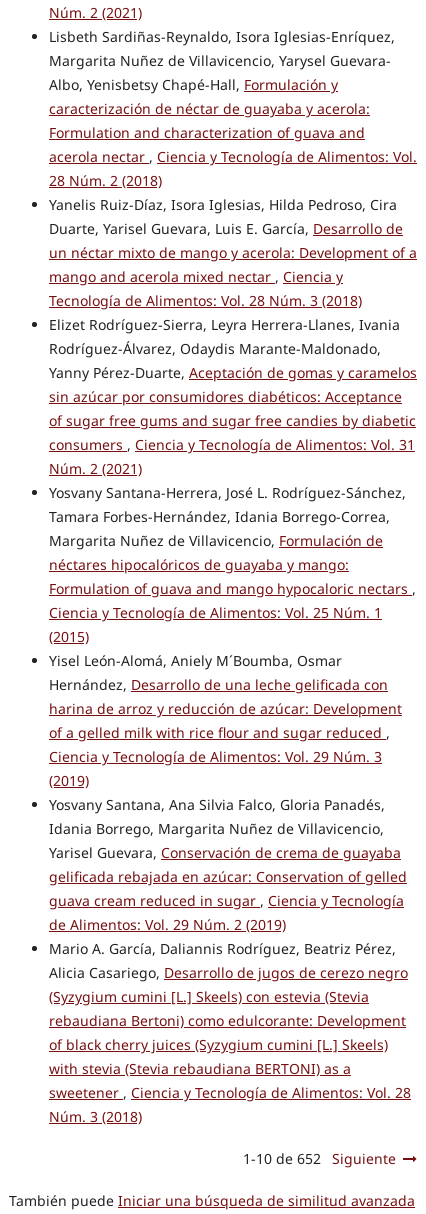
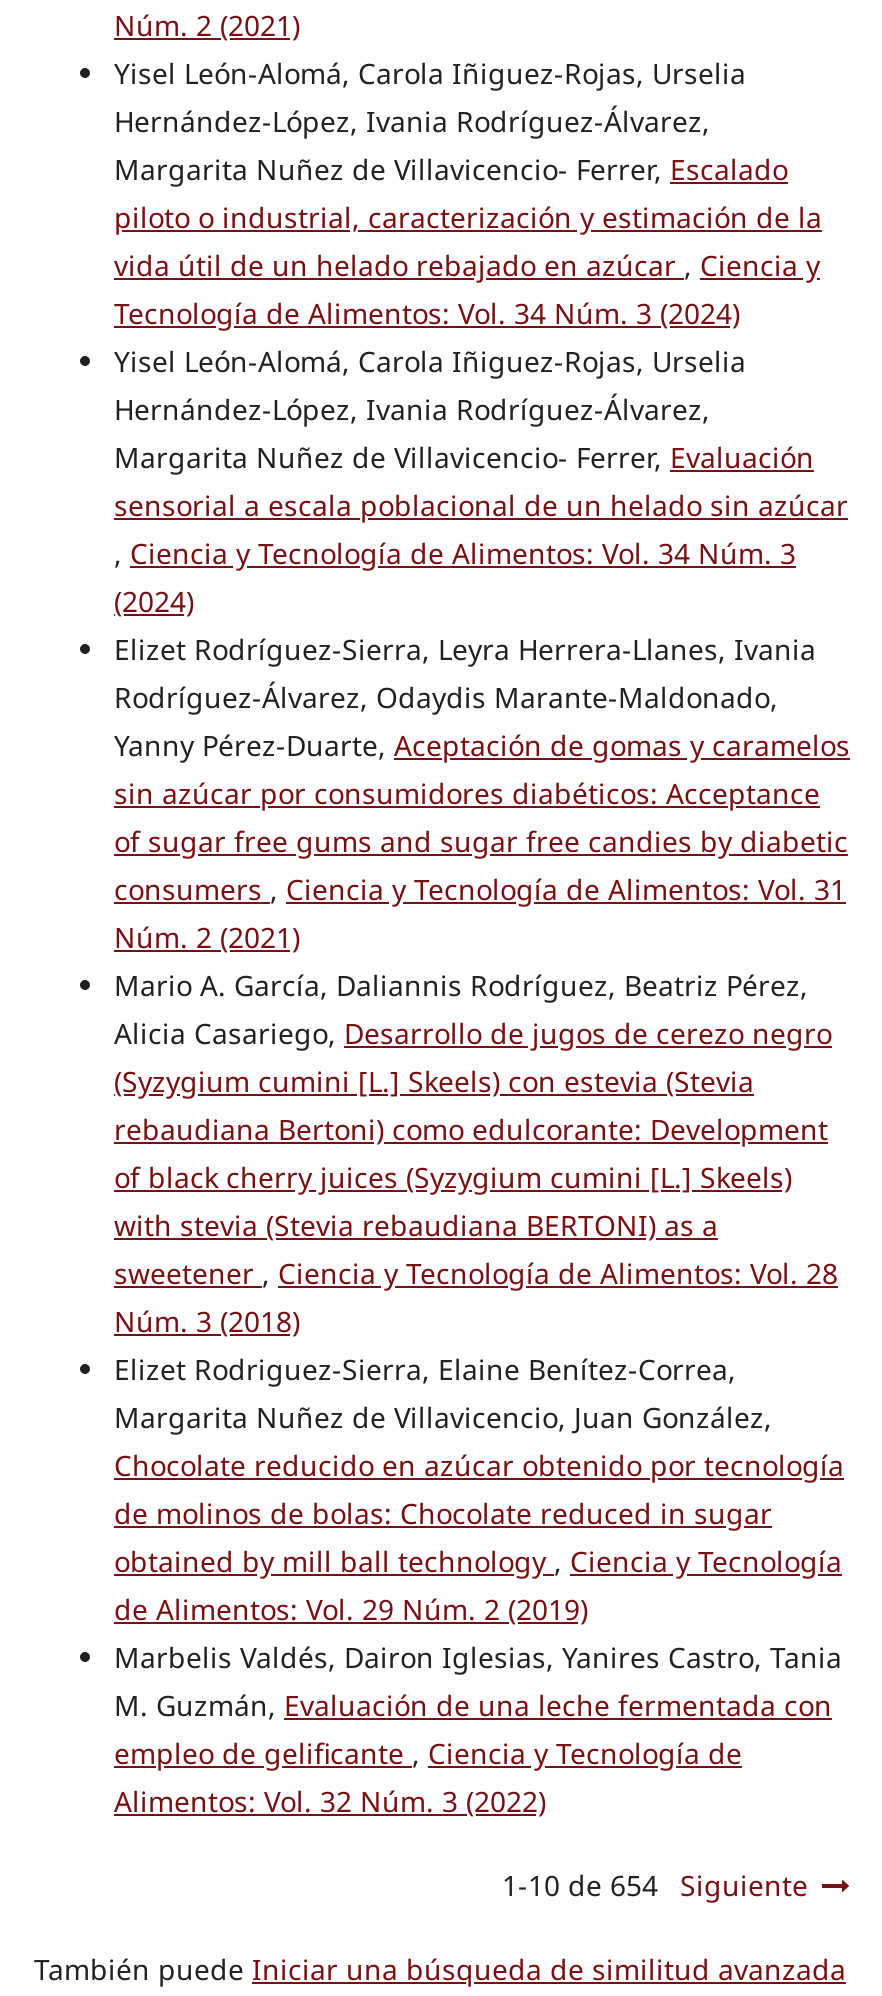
- Lisbeth Sardiñas-Reynaldo, Isora Iglesias-Enríquez,
- Margarita Nuñez de Villavicencio, Yarysel Guevara-
- Albo, Yenisbetsy Chapé-Hall, Formulación y
- caracterización de néctar de guayaba y acerola:
- Formulation and characterization of guava and
- acerola nectar, Ciencia y Tecnología de Alimentos: Vol.
- 28 Núm. 2 (2018)
- Yanelis Ruiz-Díaz, Isora Iglesias, Hilda Pedroso, Cira
- Duarte, Yarisel Guevara, Luis E. García, Desarrollo de
- un néctar mixto de mango y acerola: Development of a
- mango and acerola mixed nectar, Ciencia y
- Tecnología de Alimentos: Vol. 28 Núm. 3 (2018)
+ Yisel León-Alomá, Carola Iñiguez-Rojas, Urselia
+ Hernández-López, Ivania Rodríguez-Álvarez,
+ Margarita Nuñez de Villavicencio- Ferrer, Escalado
+ piloto o industrial, caracterización y estimación de la
+ vida útil de un helado rebajado en azúcar, Ciencia y
+ Tecnología de Alimentos: Vol. 34 Núm. 3 (2024)
+ Yisel León-Alomá, Carola Iñiguez-Rojas, Urselia
+ Hernández-López, Ivania Rodríguez-Álvarez,
+ Margarita Nuñez de Villavicencio- Ferrer, Evaluación
+ sensorial a escala poblacional de un helado sin azúcar
+ , Ciencia y Tecnología de Alimentos: Vol. 34 Núm. 3
+ (2024)

- Yosvany Santana-Herrera, José L. Rodríguez-Sánchez,
- Tamara Forbes-Hernández, Idania Borrego-Correa,
- Margarita Nuñez de Villavicencio, Formulación de
- néctares hipocalóricos de guayaba y mango:
- Formulation of guava and mango hypocaloric nectars,
- Ciencia y Tecnología de Alimentos: Vol. 25 Núm. 1
- (2015)
- Yisel León-Alomá, Aniely M´Boumba, Osmar
- Hernández, Desarrollo de una leche gelificada con
- harina de arroz y reducción de azúcar: Development
- of a gelled milk with rice flour and sugar reduced,
- Ciencia y Tecnología de Alimentos: Vol. 29 Núm. 3
- (2019)
- Yosvany Santana, Ana Silvia Falco, Gloria Panadés,
- Idania Borrego, Margarita Nuñez de Villavicencio,
- Yarisel Guevara, Conservación de crema de guayaba
- gelificada rebajada en azúcar: Conservation of gelled
- guava cream reduced in sugar, Ciencia y Tecnología

moved down: de Alimentos: Vol. 29 Núm. 2 (2019)

moved up: Mario A. García, Daliannis Rodríguez, Beatriz Pérez, | Alicia Casariego, Desarrollo de jugos de cerezo negro | (Syzygium cumini [L.] Skeels) con estevia (Stevia | rebaudiana Bertoni) como edulcorante: Development | of black cherry juices (Syzygium cumini [L.] Skeels) | with stevia (Stevia rebaudiana BERTONI) as a | sweetener, Ciencia y Tecnología de Alimentos: Vol. 28 | Núm. 3 (2018)

- 1-10 de 652 Siguiente
+ Elizet Rodriguez-Sierra, Elaine Benítez-Correa,
+ Margarita Nuñez de Villavicencio, Juan González,
+ Chocolate reducido en azúcar obtenido por tecnología
+ de molinos de bolas: Chocolate reduced in sugar
+ obtained by mill ball technology, Ciencia y Tecnología
+ Marbelis Valdés, Dairon Iglesias, Yanires Castro, Tania
+ M. Guzmán, Evaluación de una leche fermentada con
+ empleo de gelificante, Ciencia y Tecnología de
+ Alimentos: Vol. 32 Núm. 3 (2022)
+ 1-10 de 654 Siguiente
